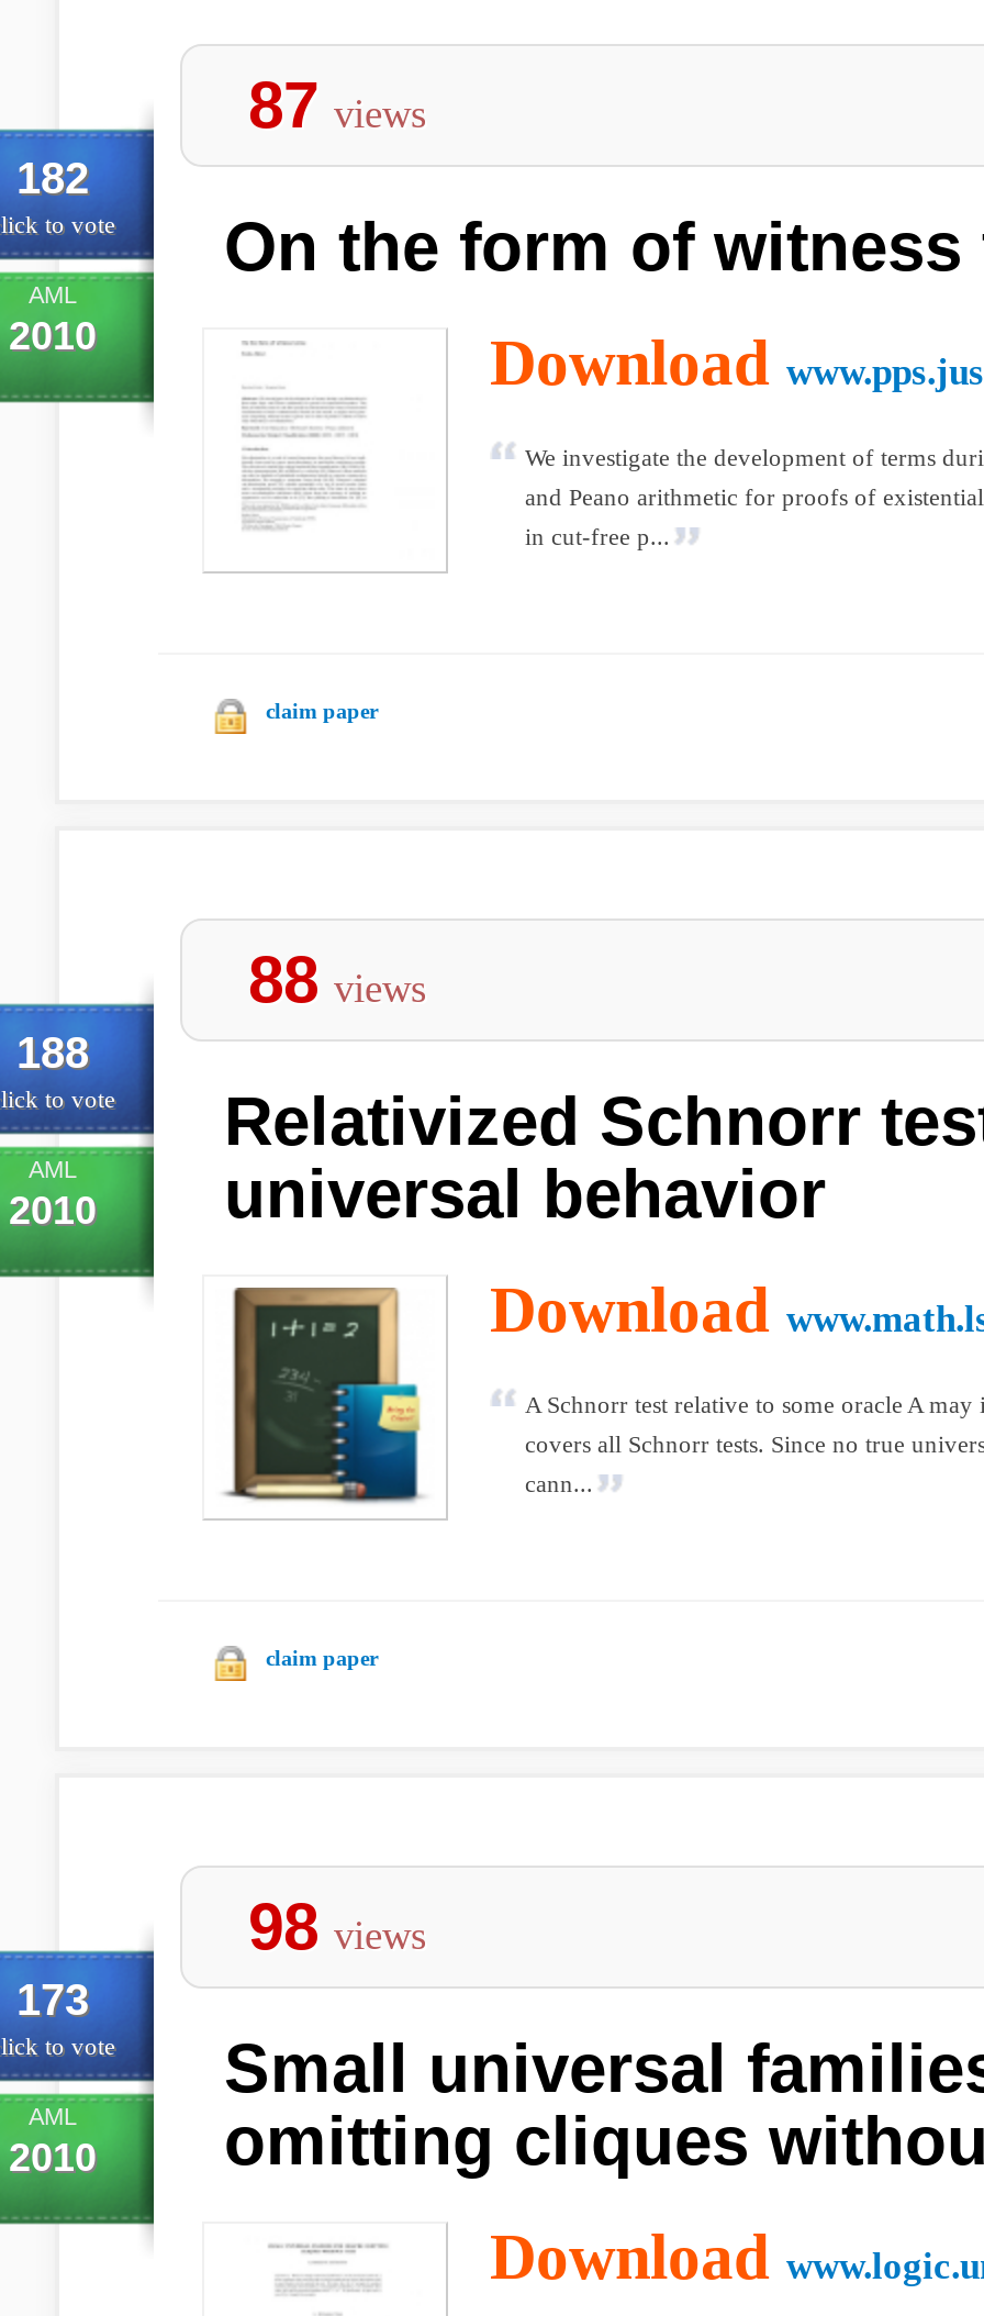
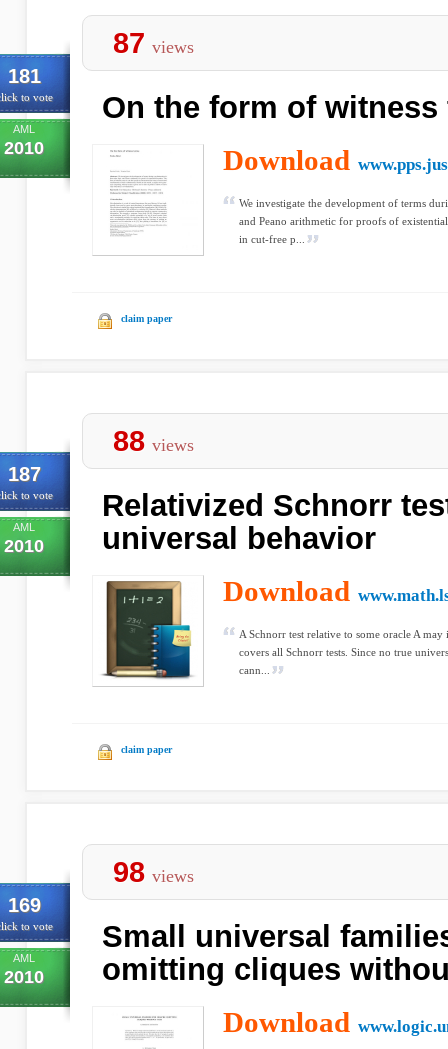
- 182
+ 181

- 188
+ 187

- 173
+ 169
